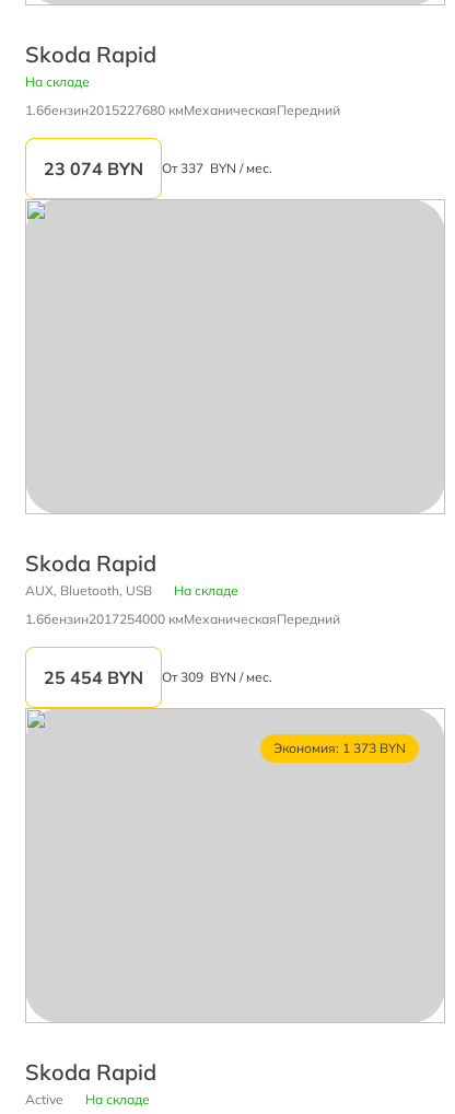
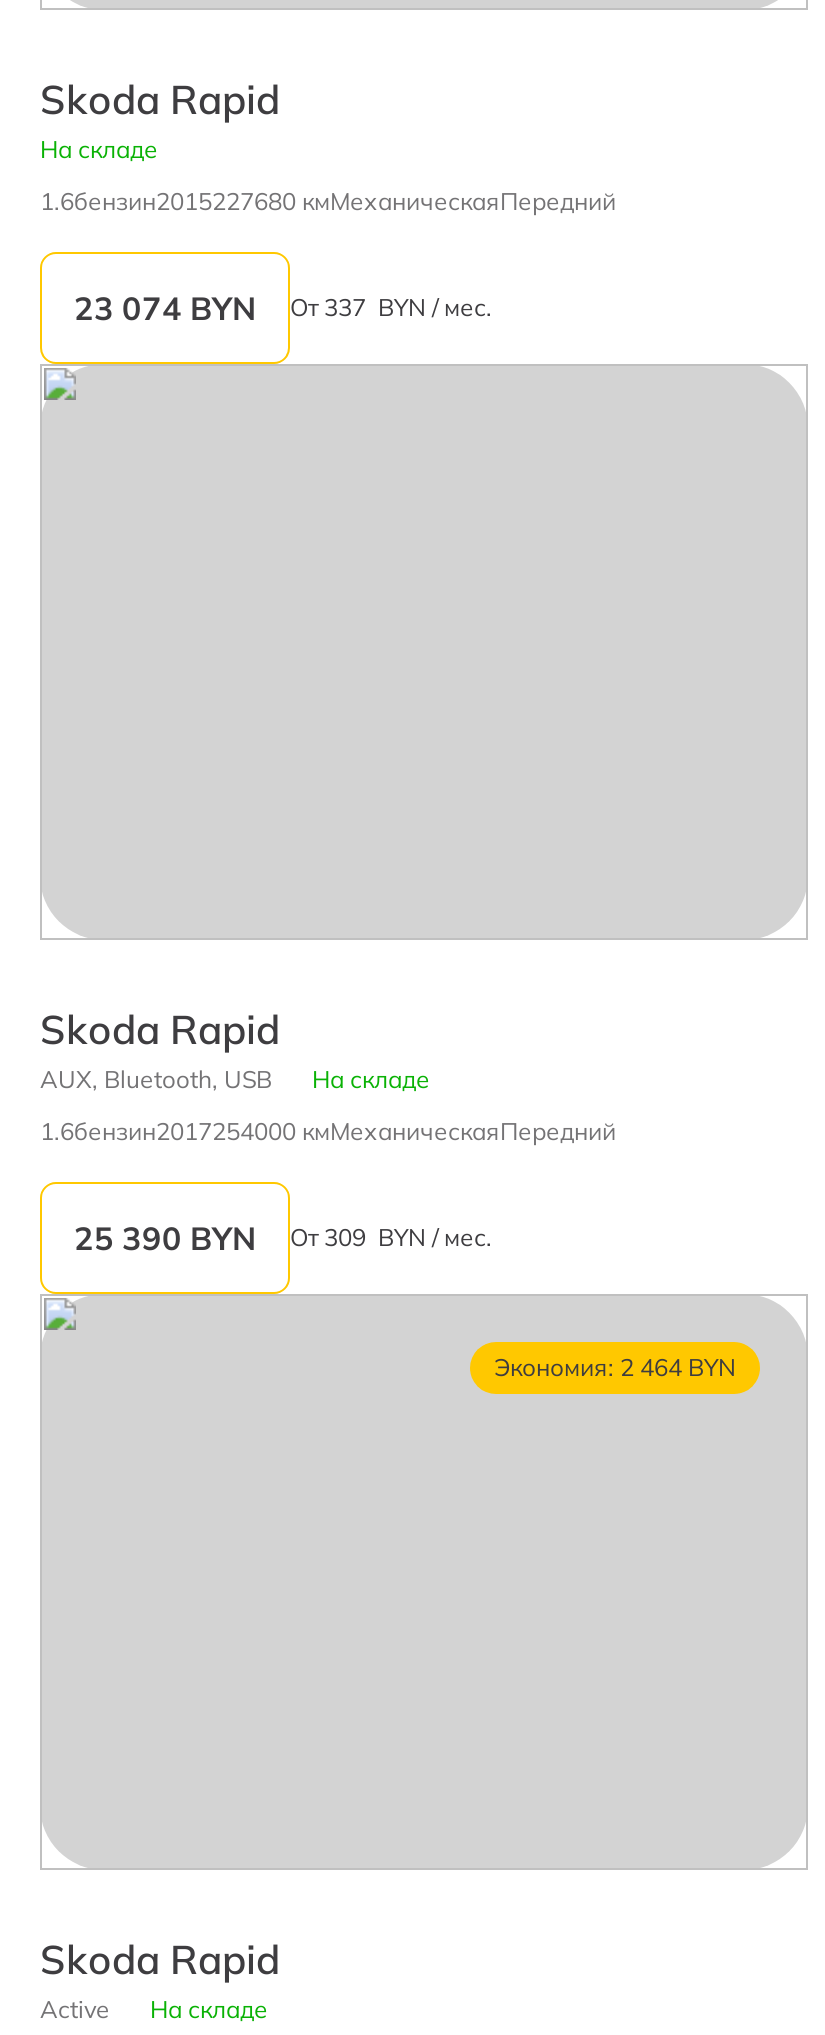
- 25 454 BYN
+ 25 390 BYN

- Экономия: 1 373 BYN
+ Экономия: 2 464 BYN
